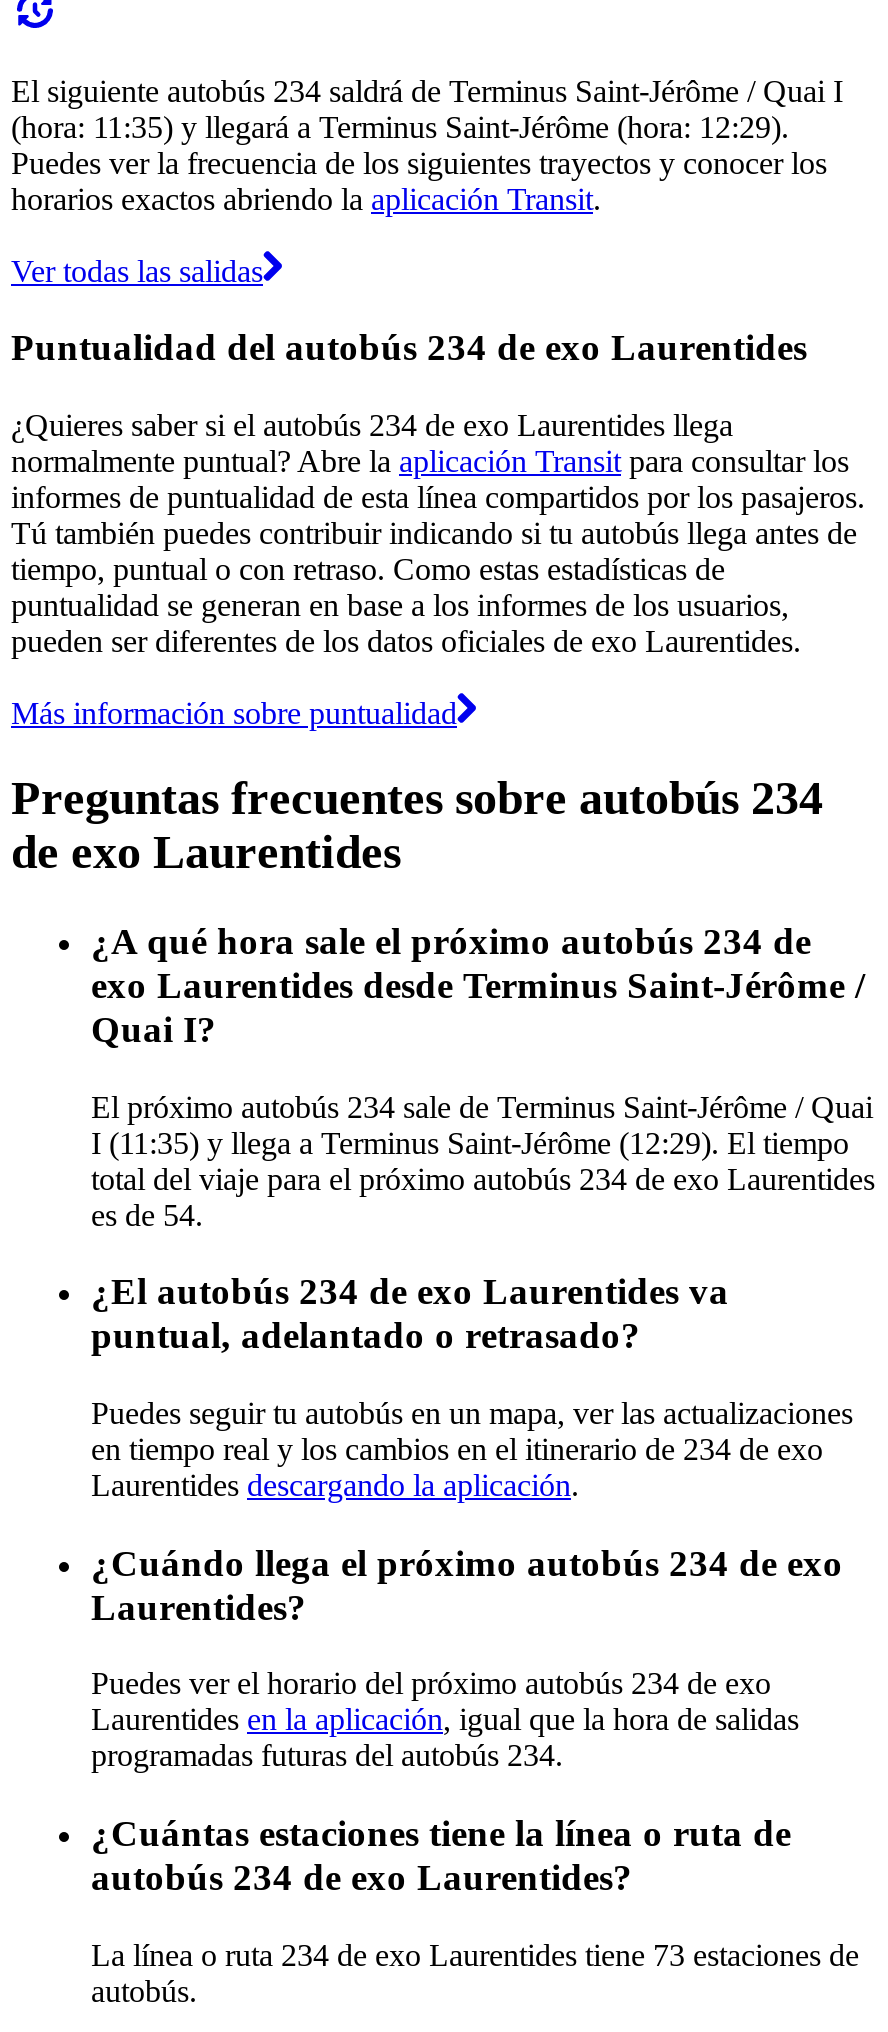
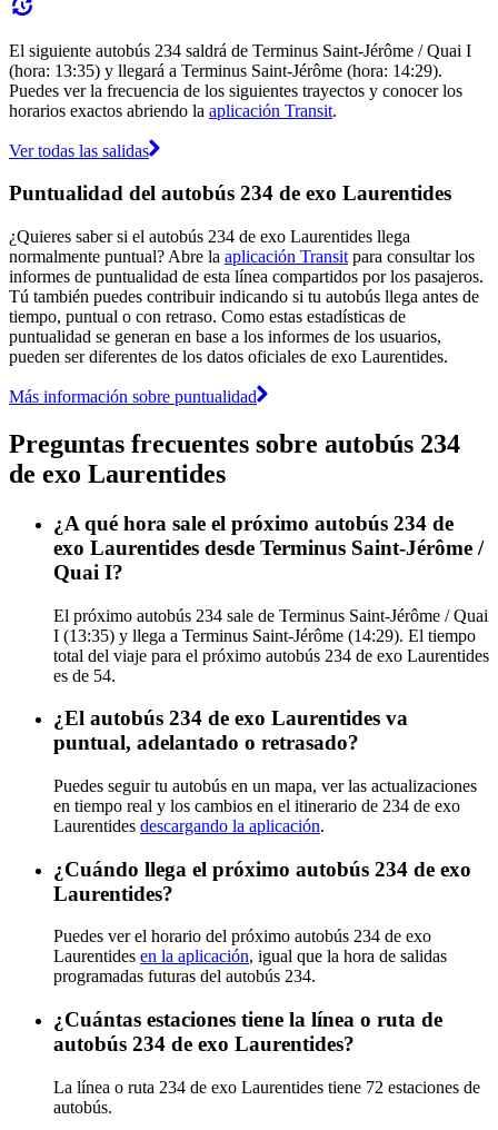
- (hora: 11:35) y llegará a Terminus Saint-Jérôme (hora: 12:29).
+ (hora: 13:35) y llegará a Terminus Saint-Jérôme (hora: 14:29).

- I (11:35) y llega a Terminus Saint-Jérôme (12:29). El tiempo
+ I (13:35) y llega a Terminus Saint-Jérôme (14:29). El tiempo

- La línea o ruta 234 de exo Laurentides tiene 73 estaciones de
+ La línea o ruta 234 de exo Laurentides tiene 72 estaciones de
